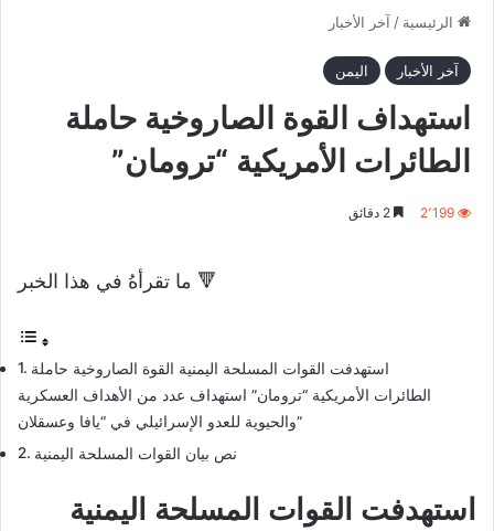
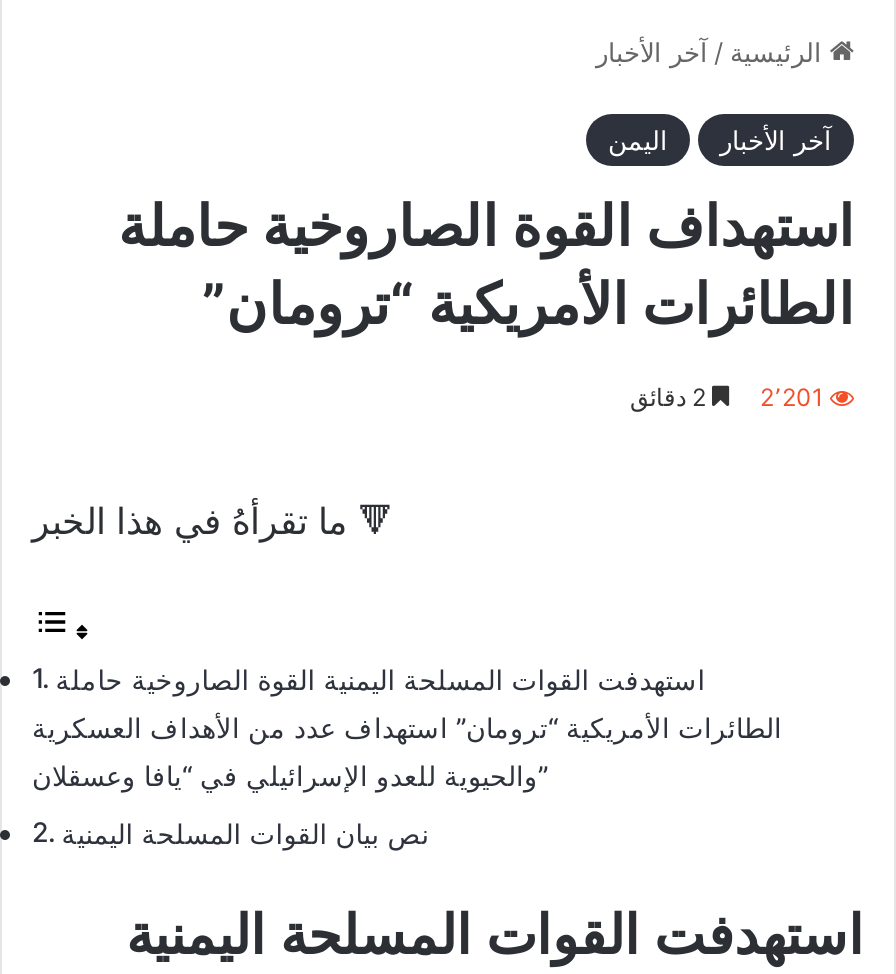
- 2٬199
+ 2٬201
